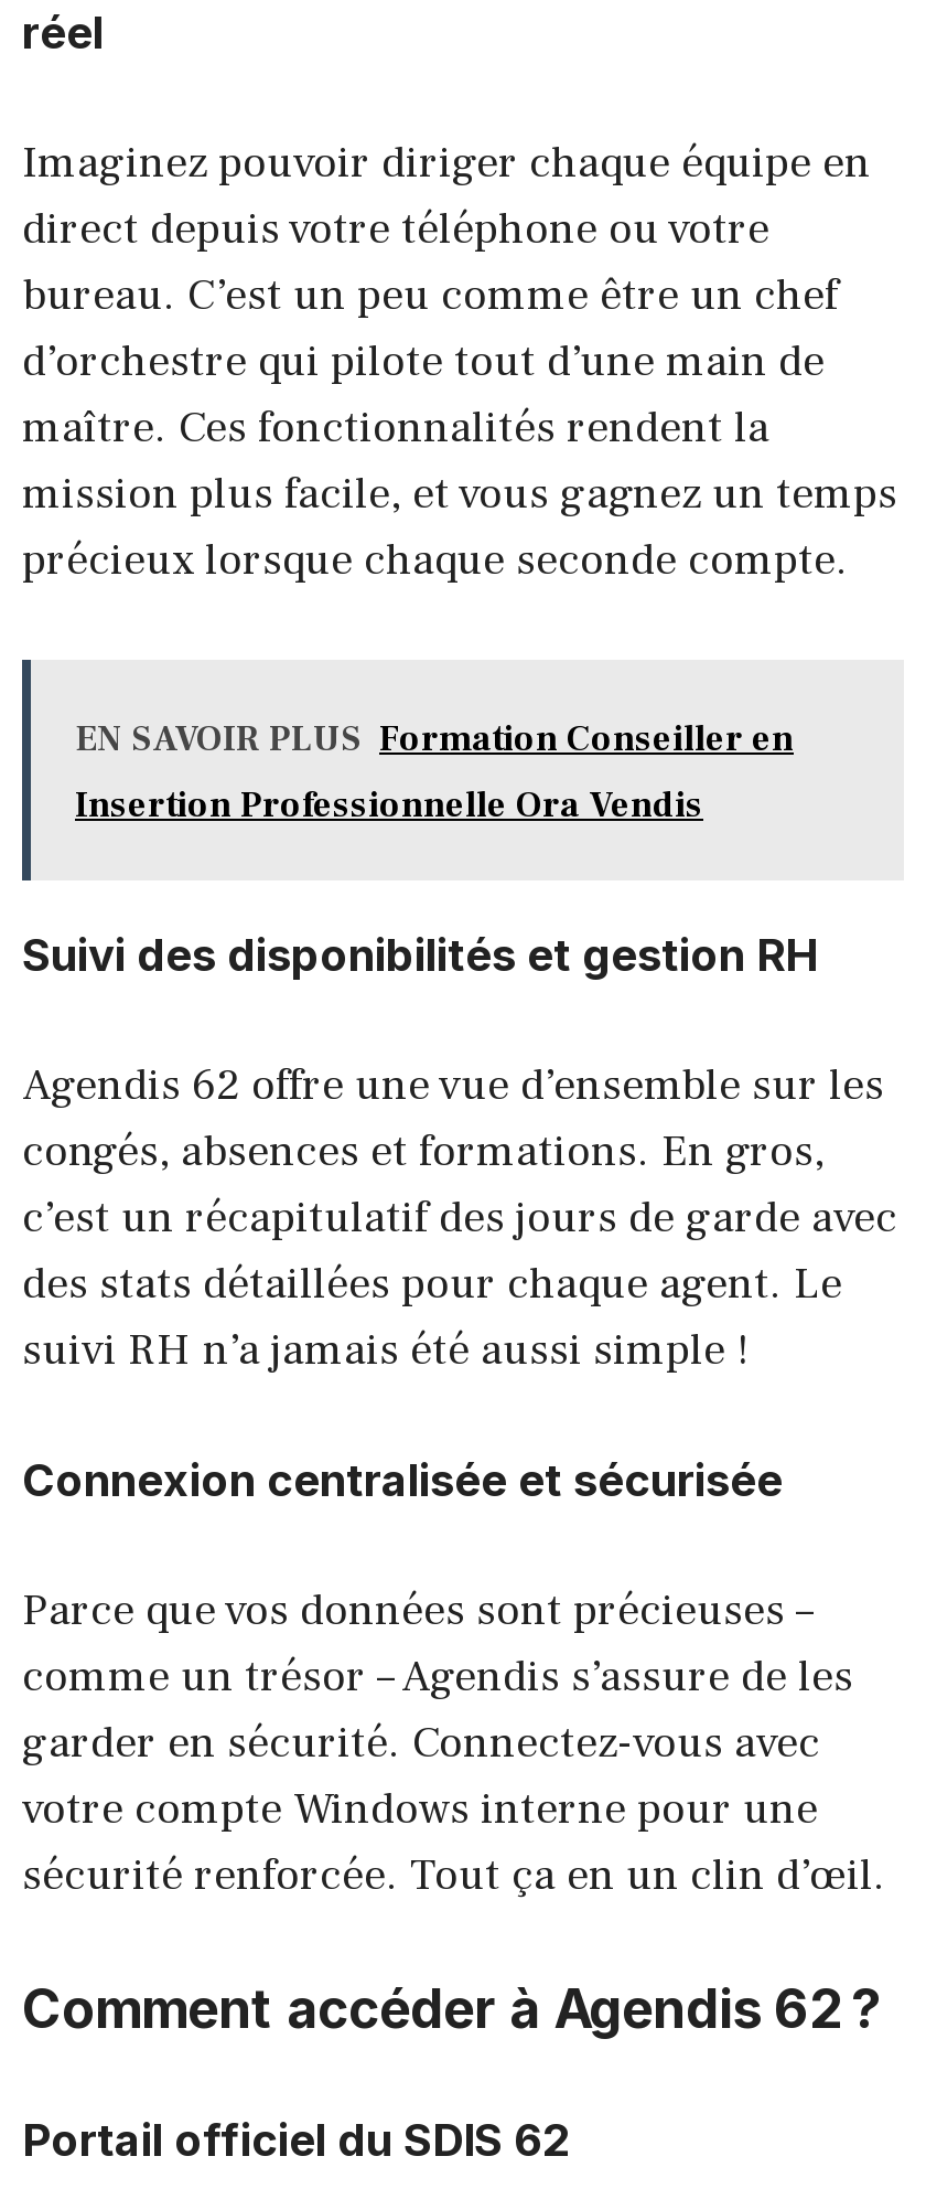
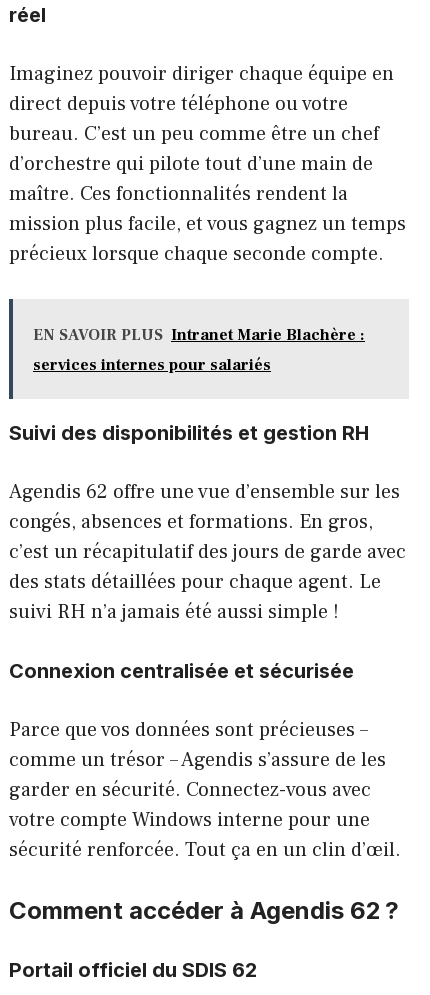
- EN SAVOIR PLUS Formation Conseiller en
+ EN SAVOIR PLUS Intranet Marie Blachère :

- Insertion Professionnelle Ora Vendis
+ services internes pour salariés
